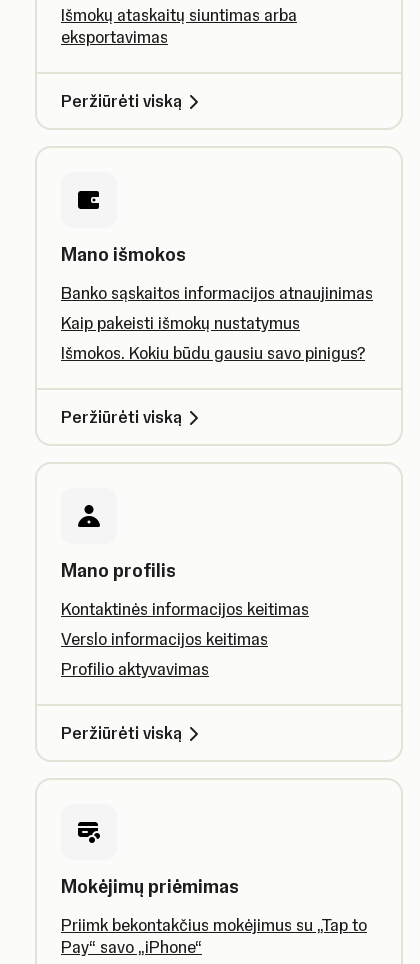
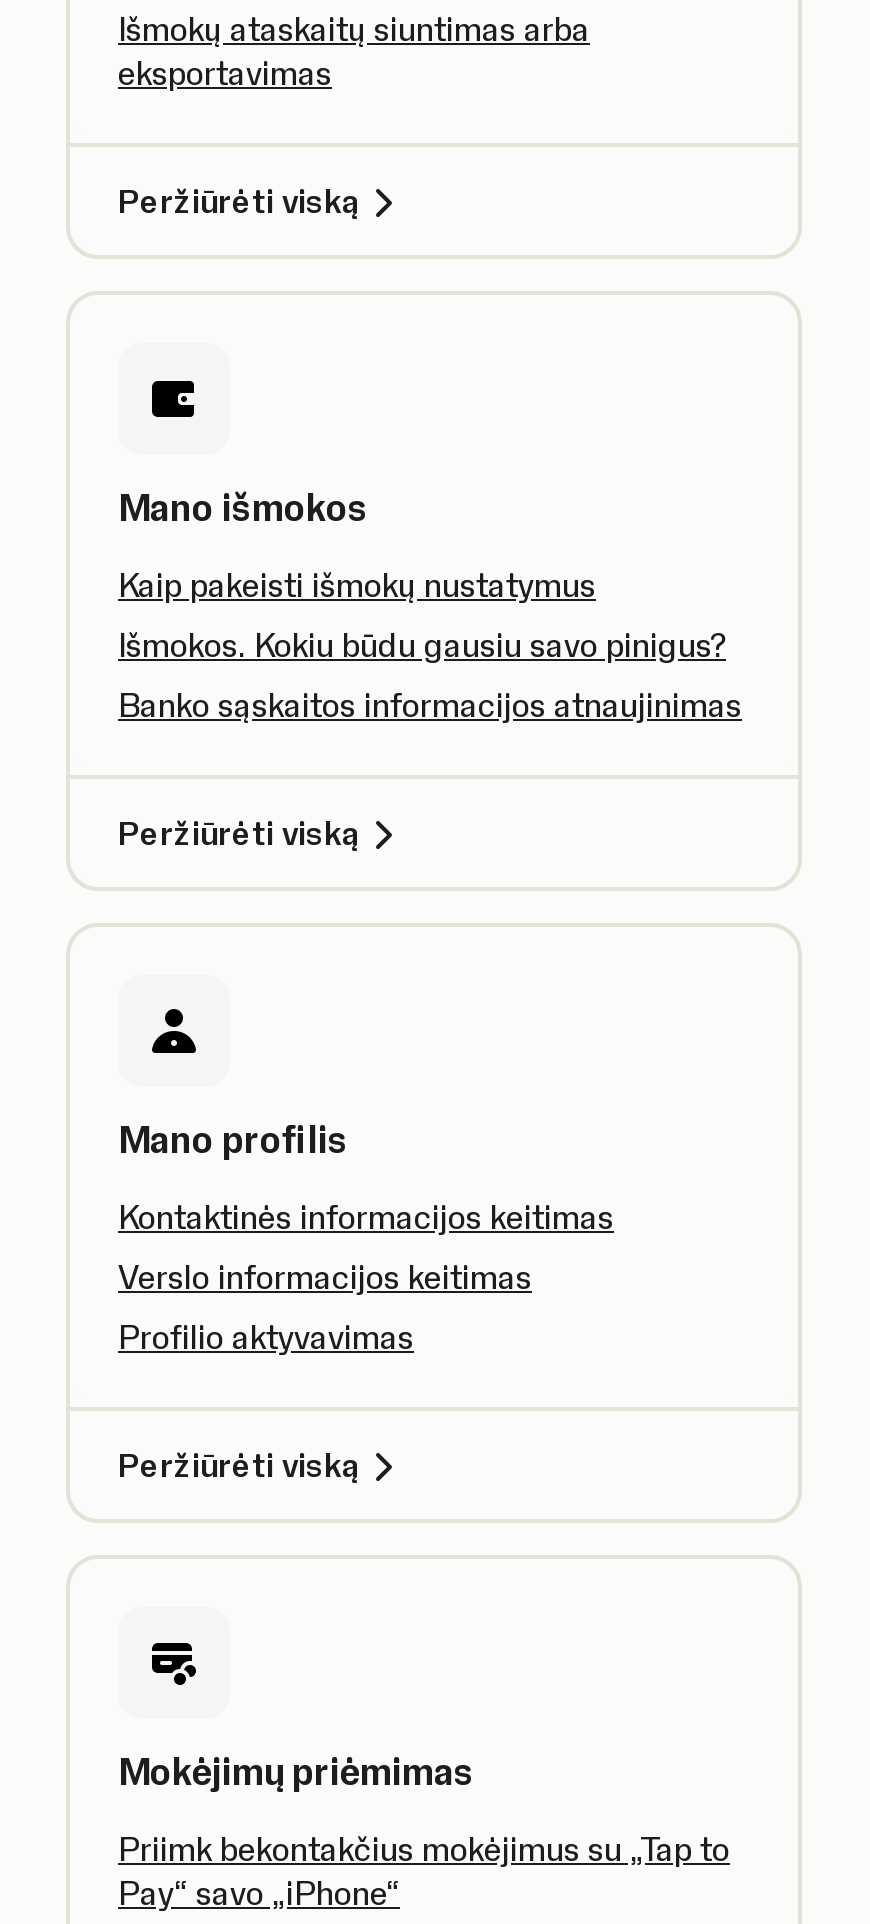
moved down: Banko sąskaitos informacijos atnaujinimas

moved up: Kaip pakeisti išmokų nustatymus | Išmokos. Kokiu būdu gausiu savo pinigus?
